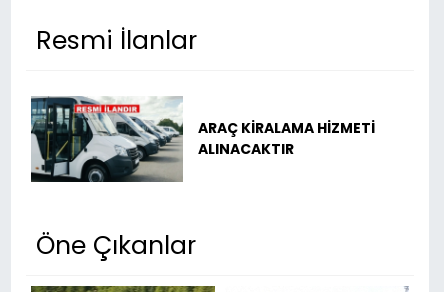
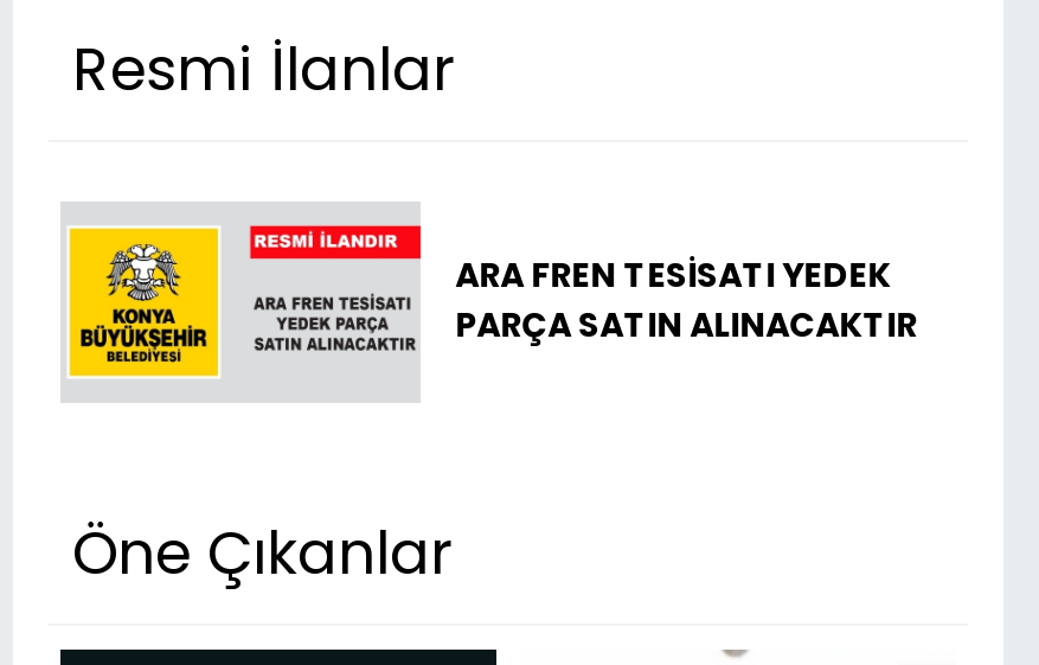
- [image]
- ARAÇ KİRALAMA HİZMETİ
- ALINACAKTIR
+ [image]
+ ARA FREN TESİSATI YEDEK
+ PARÇA SATIN ALINACAKTIR
